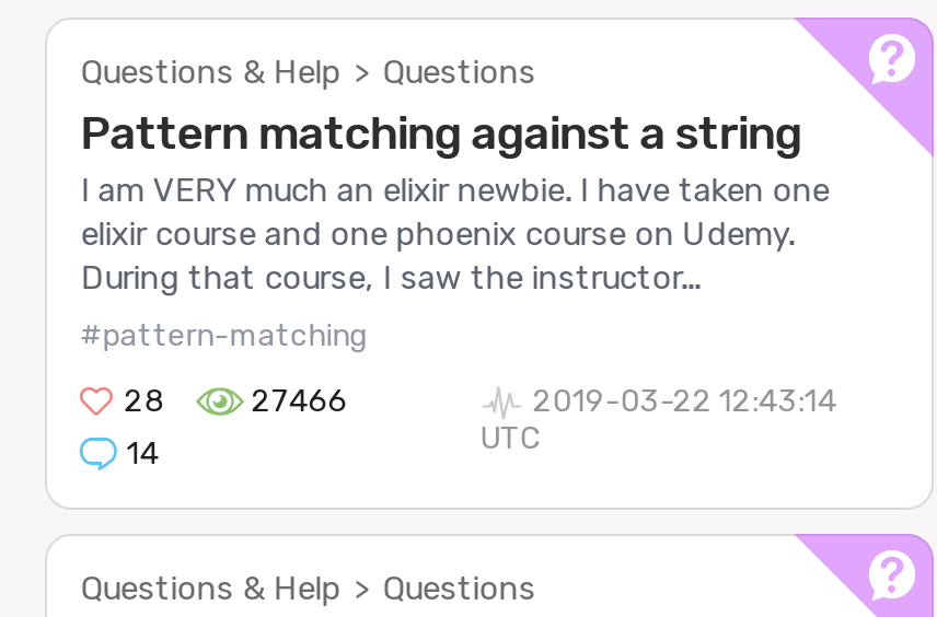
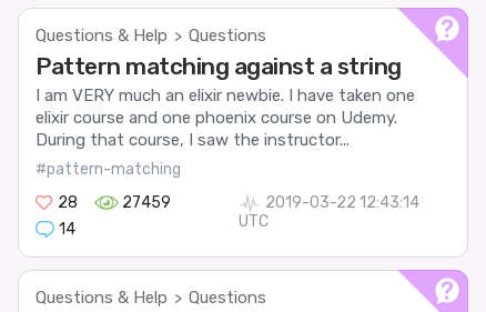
- 27466
+ 27459
